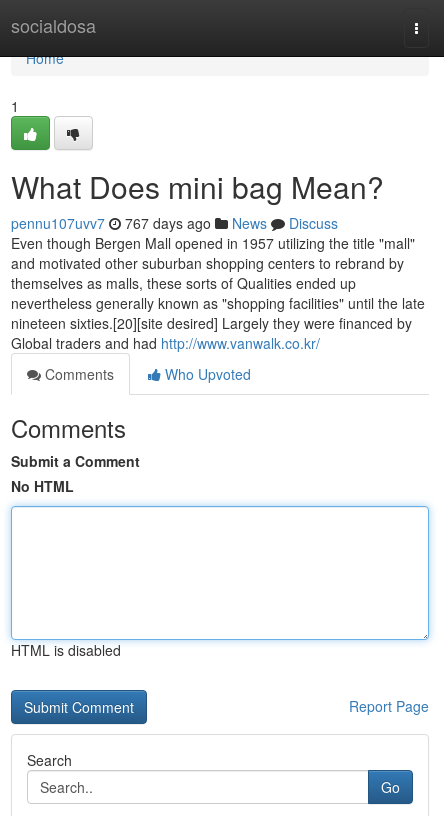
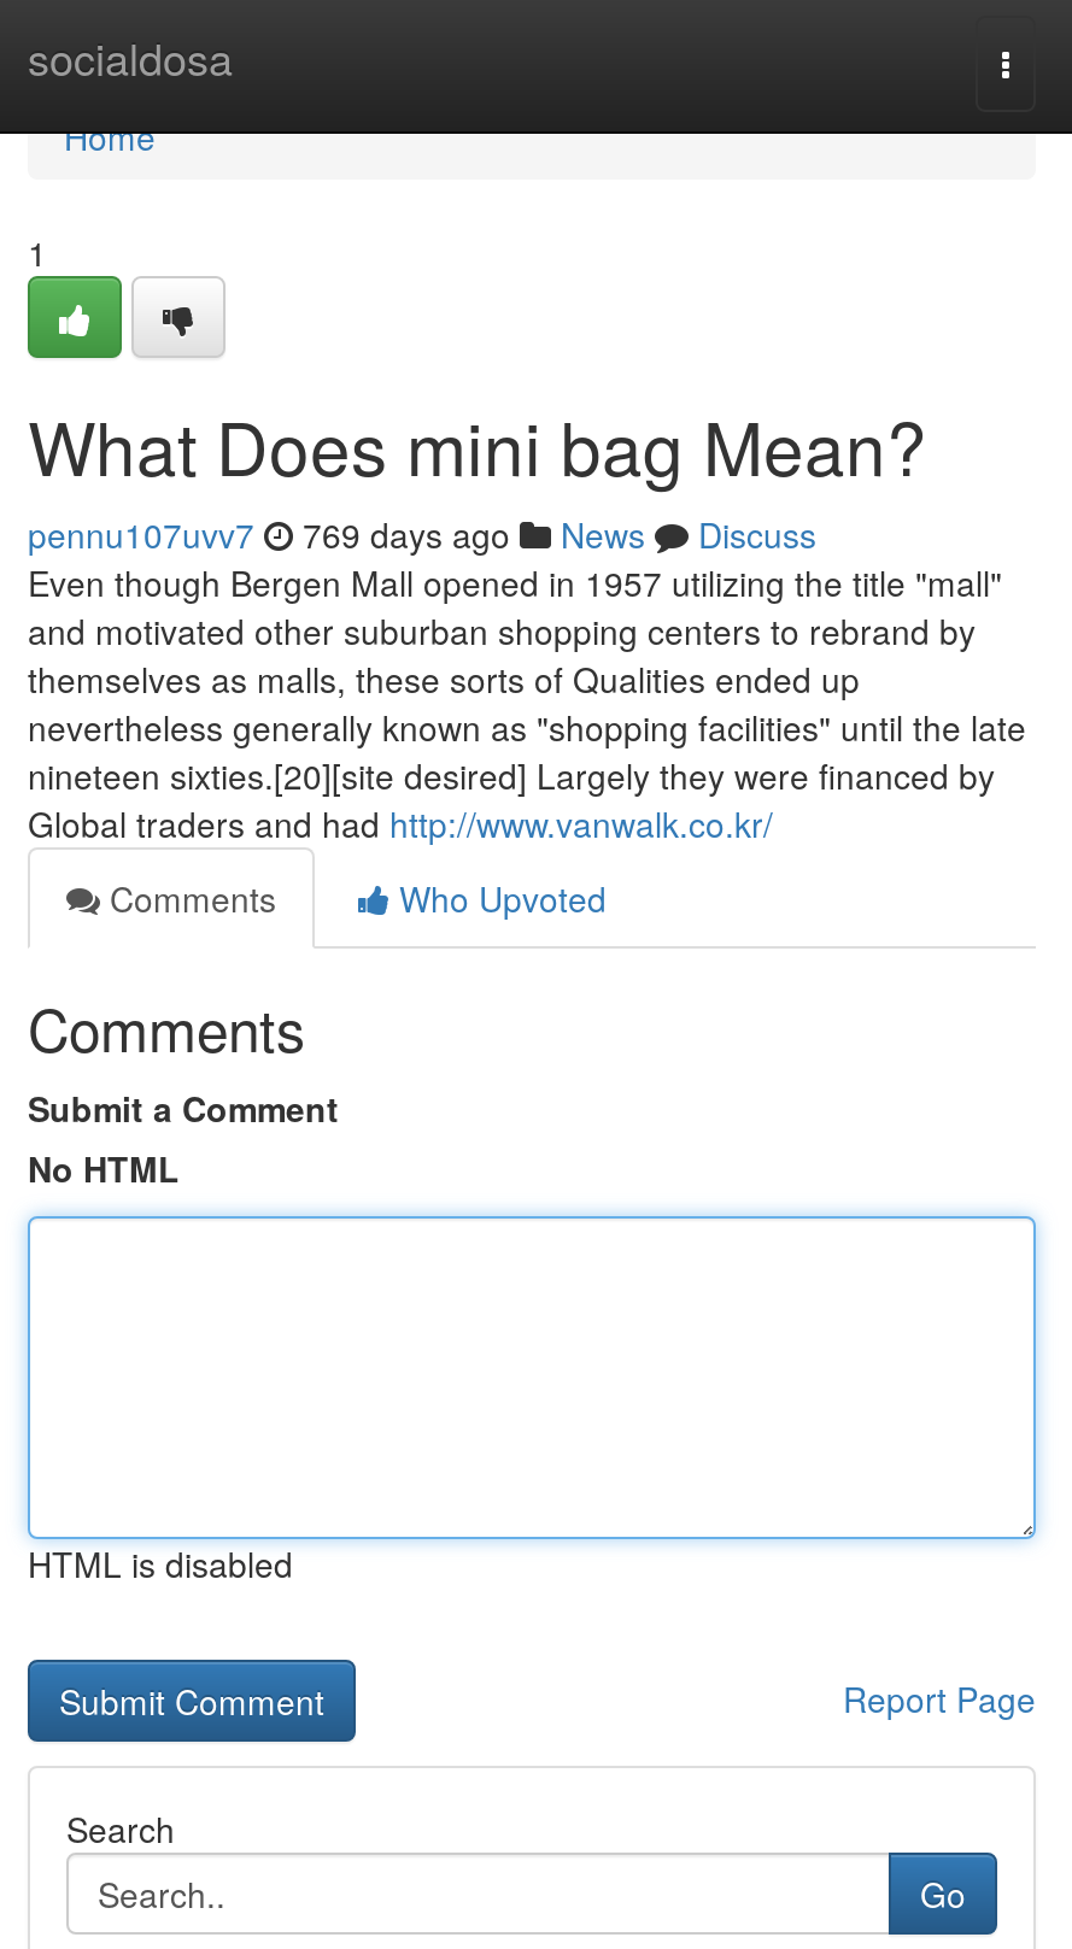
- pennu107uvv7 767 days ago News Discuss
+ pennu107uvv7 769 days ago News Discuss
